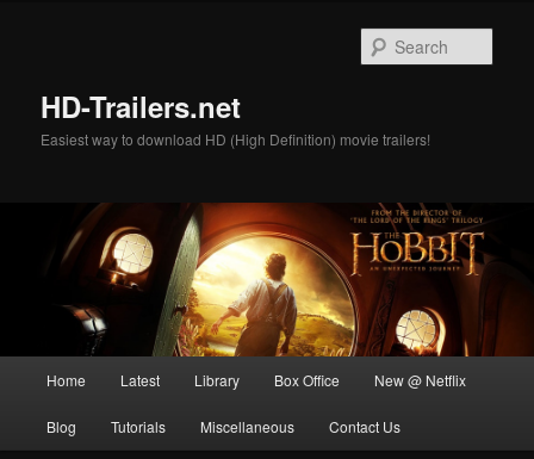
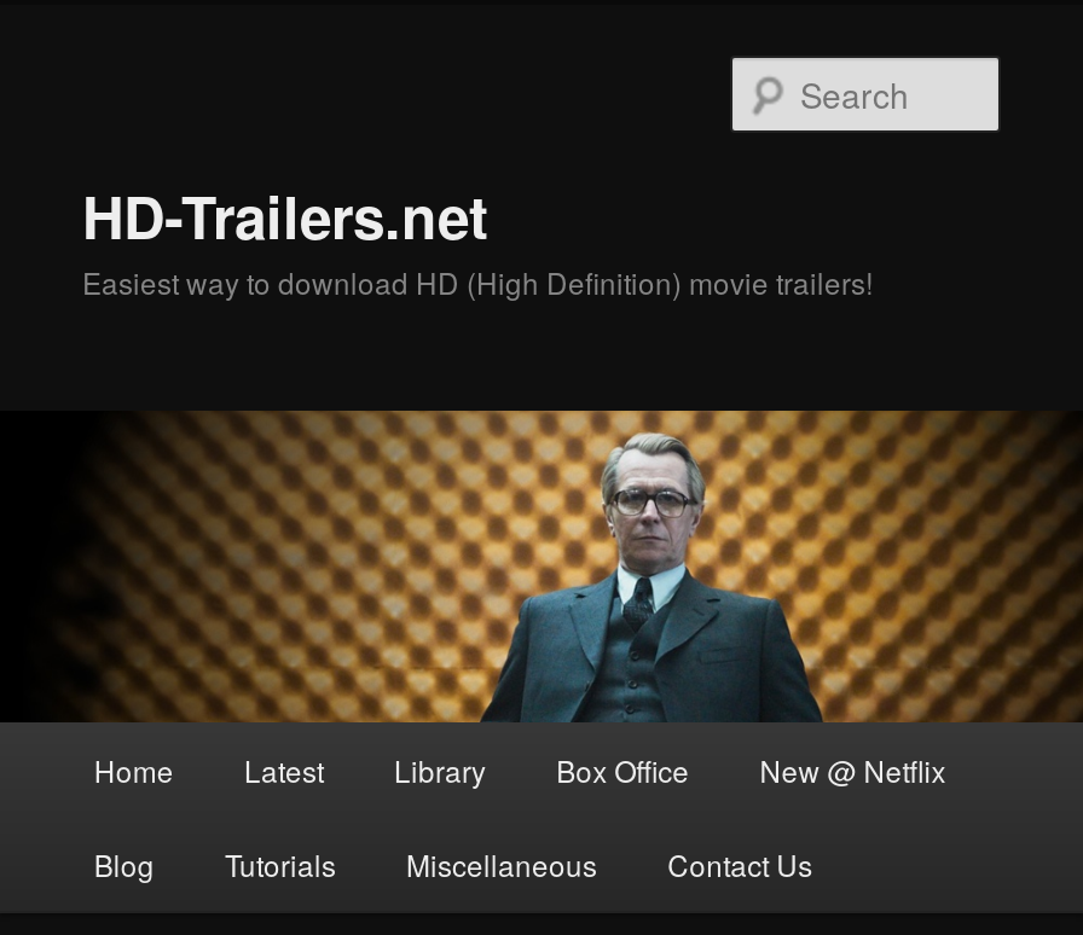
- [image]
+ [image]
